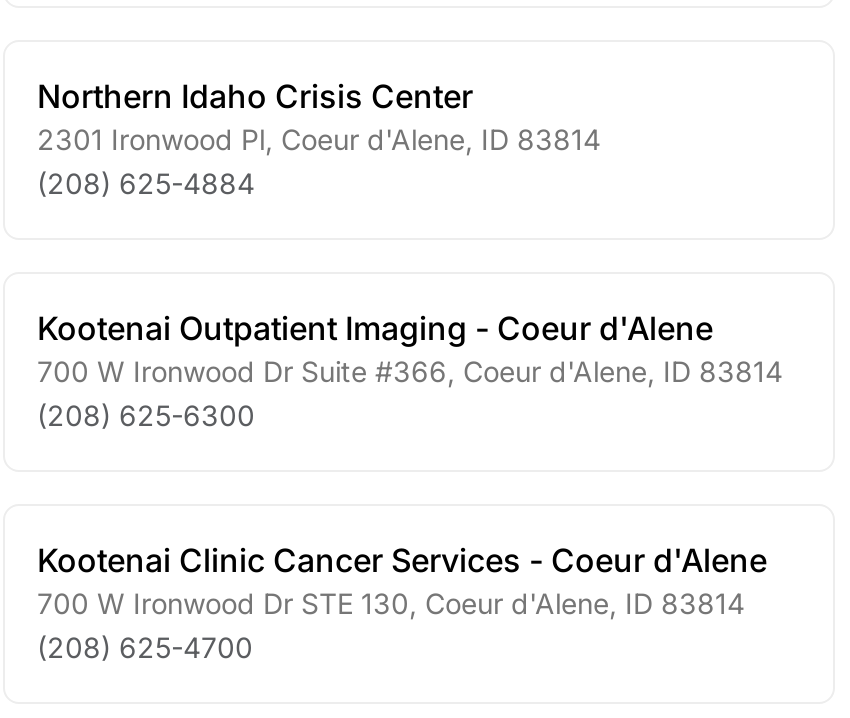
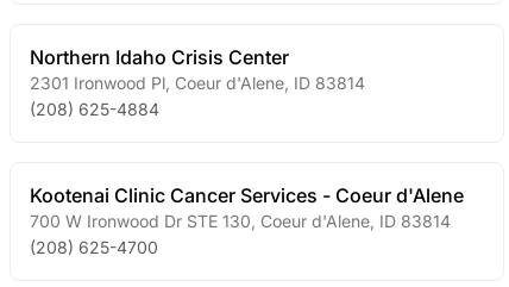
- Kootenai Outpatient Imaging - Coeur d'Alene
- 700 W Ironwood Dr Suite #366, Coeur d'Alene, ID 83814
- (208) 625-6300
